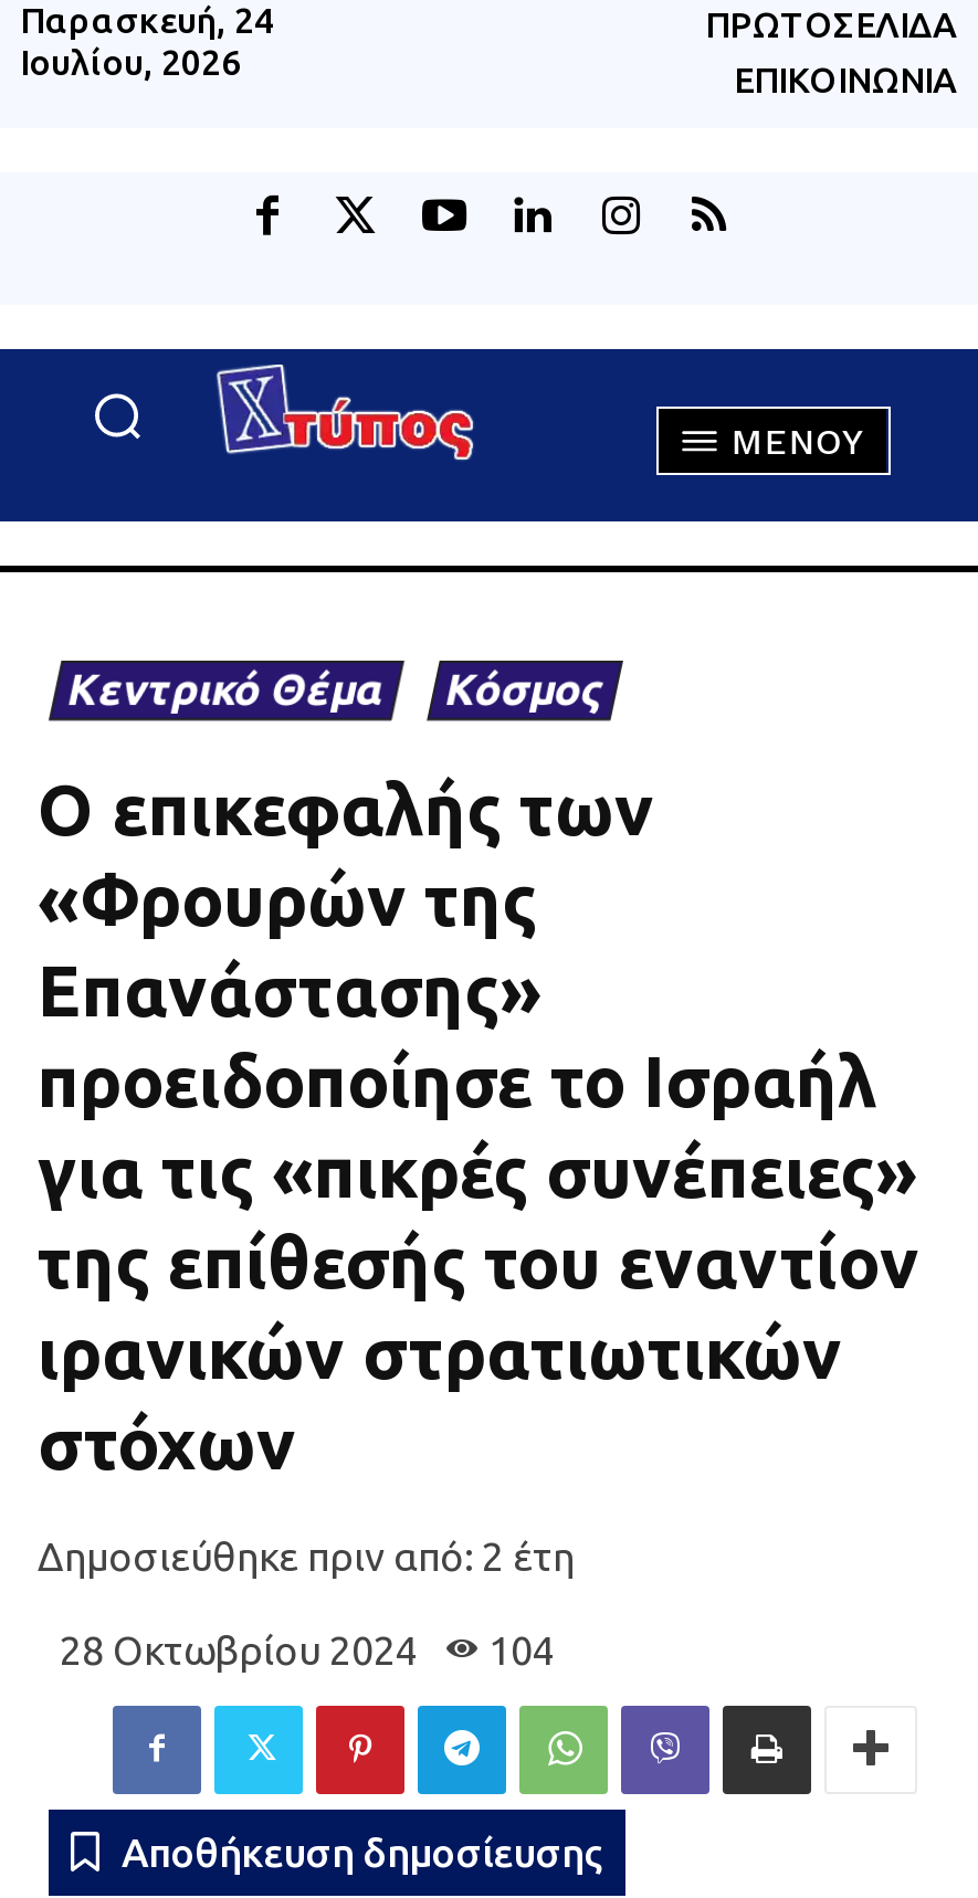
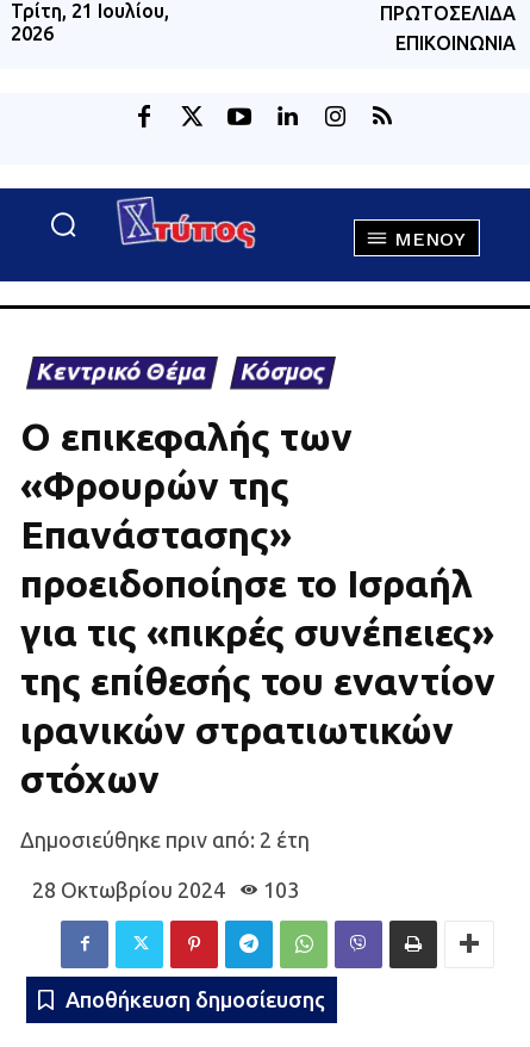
- Παρασκευή, 24
- Ιουλίου, 2026
+ Τρίτη, 21 Ιουλίου,
+ 2026

- 28 Οκτωβρίου 2024 104
+ 28 Οκτωβρίου 2024 103
